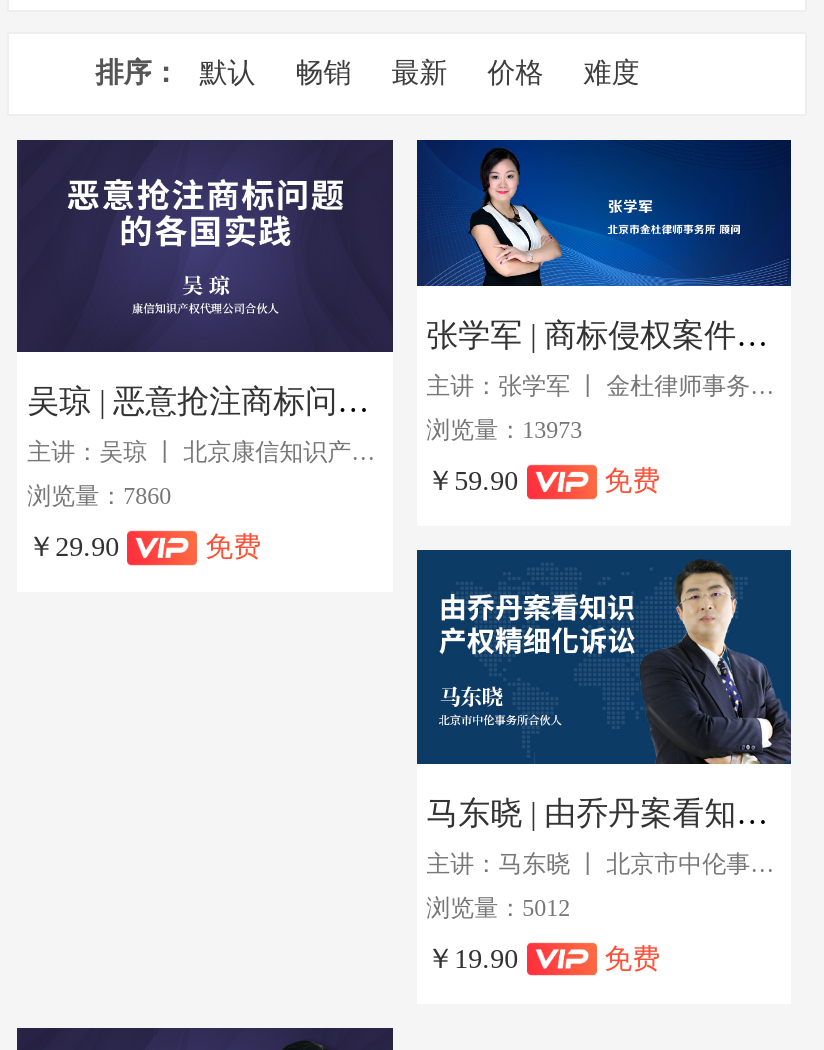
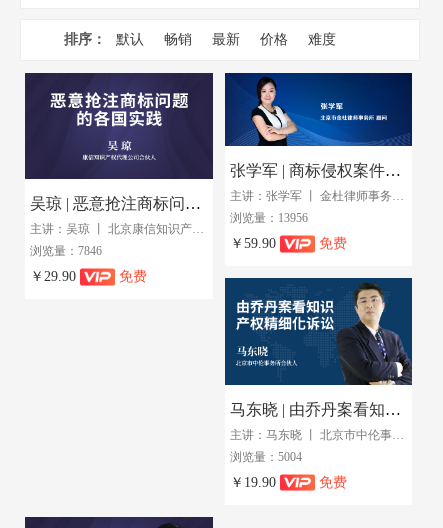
- 浏览量：13973
+ 浏览量：13956

- 浏览量：7860
+ 浏览量：7846

- 浏览量：5012
+ 浏览量：5004
